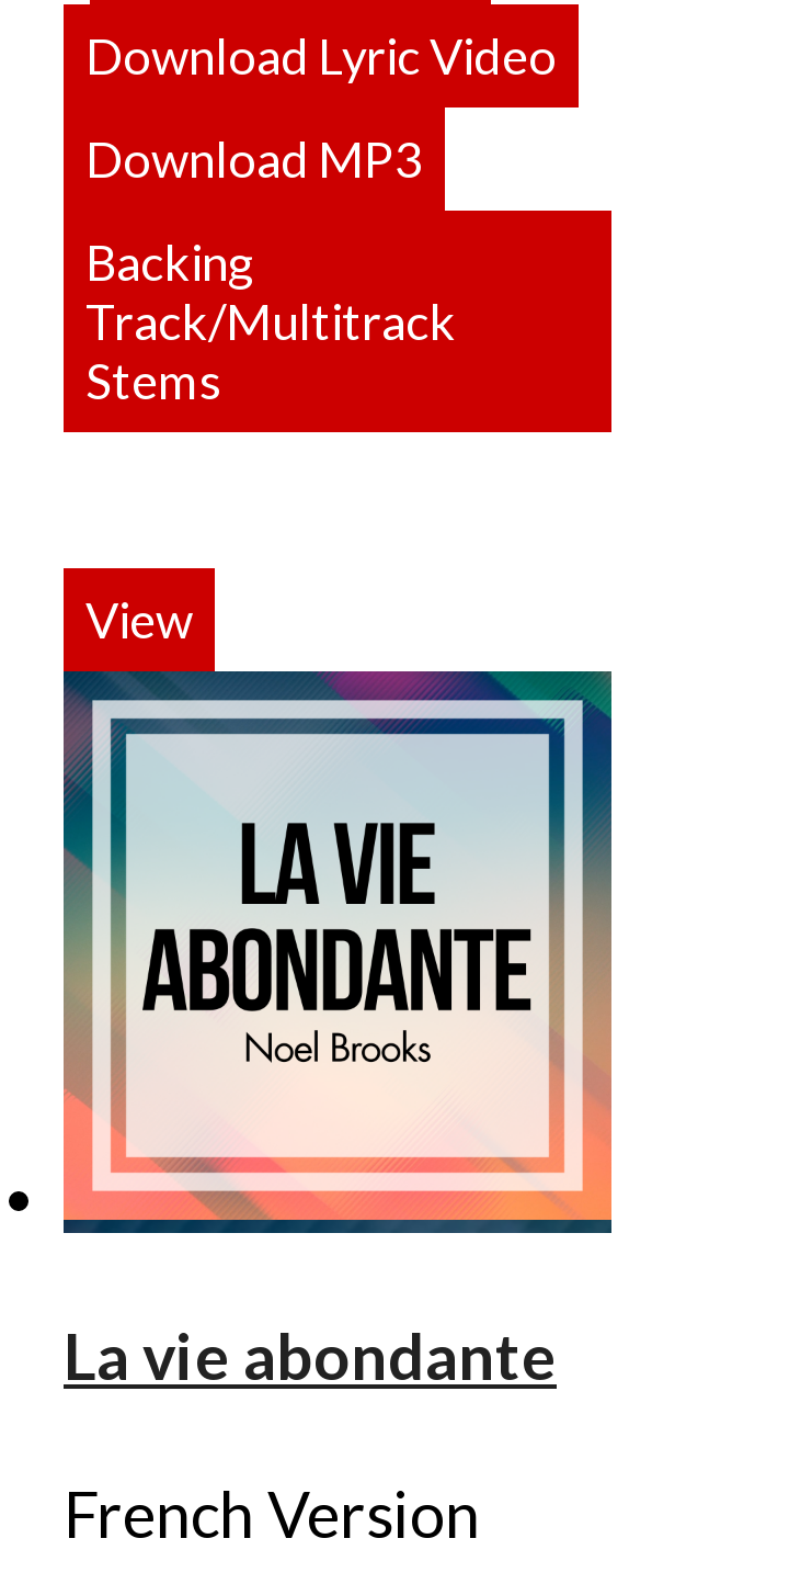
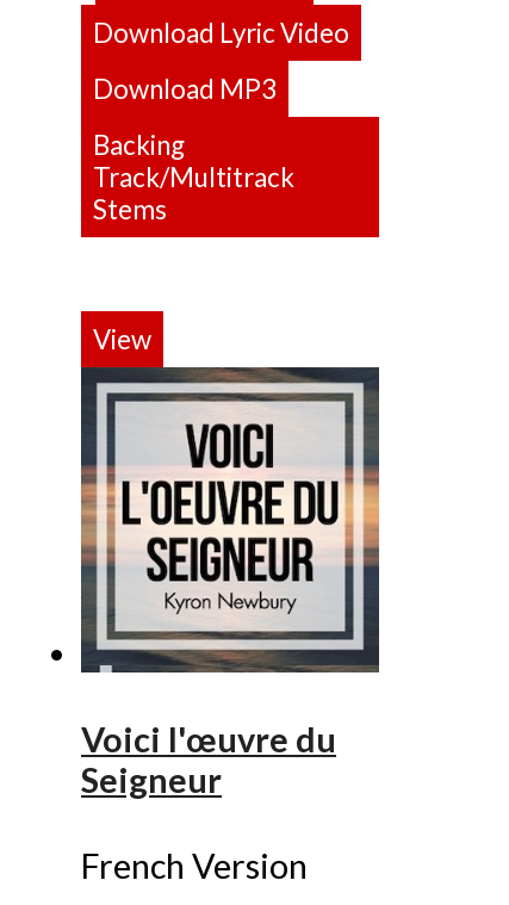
- [image]
- La vie abondante
+ [image]
+ Voici l'œuvre du
+ Seigneur
